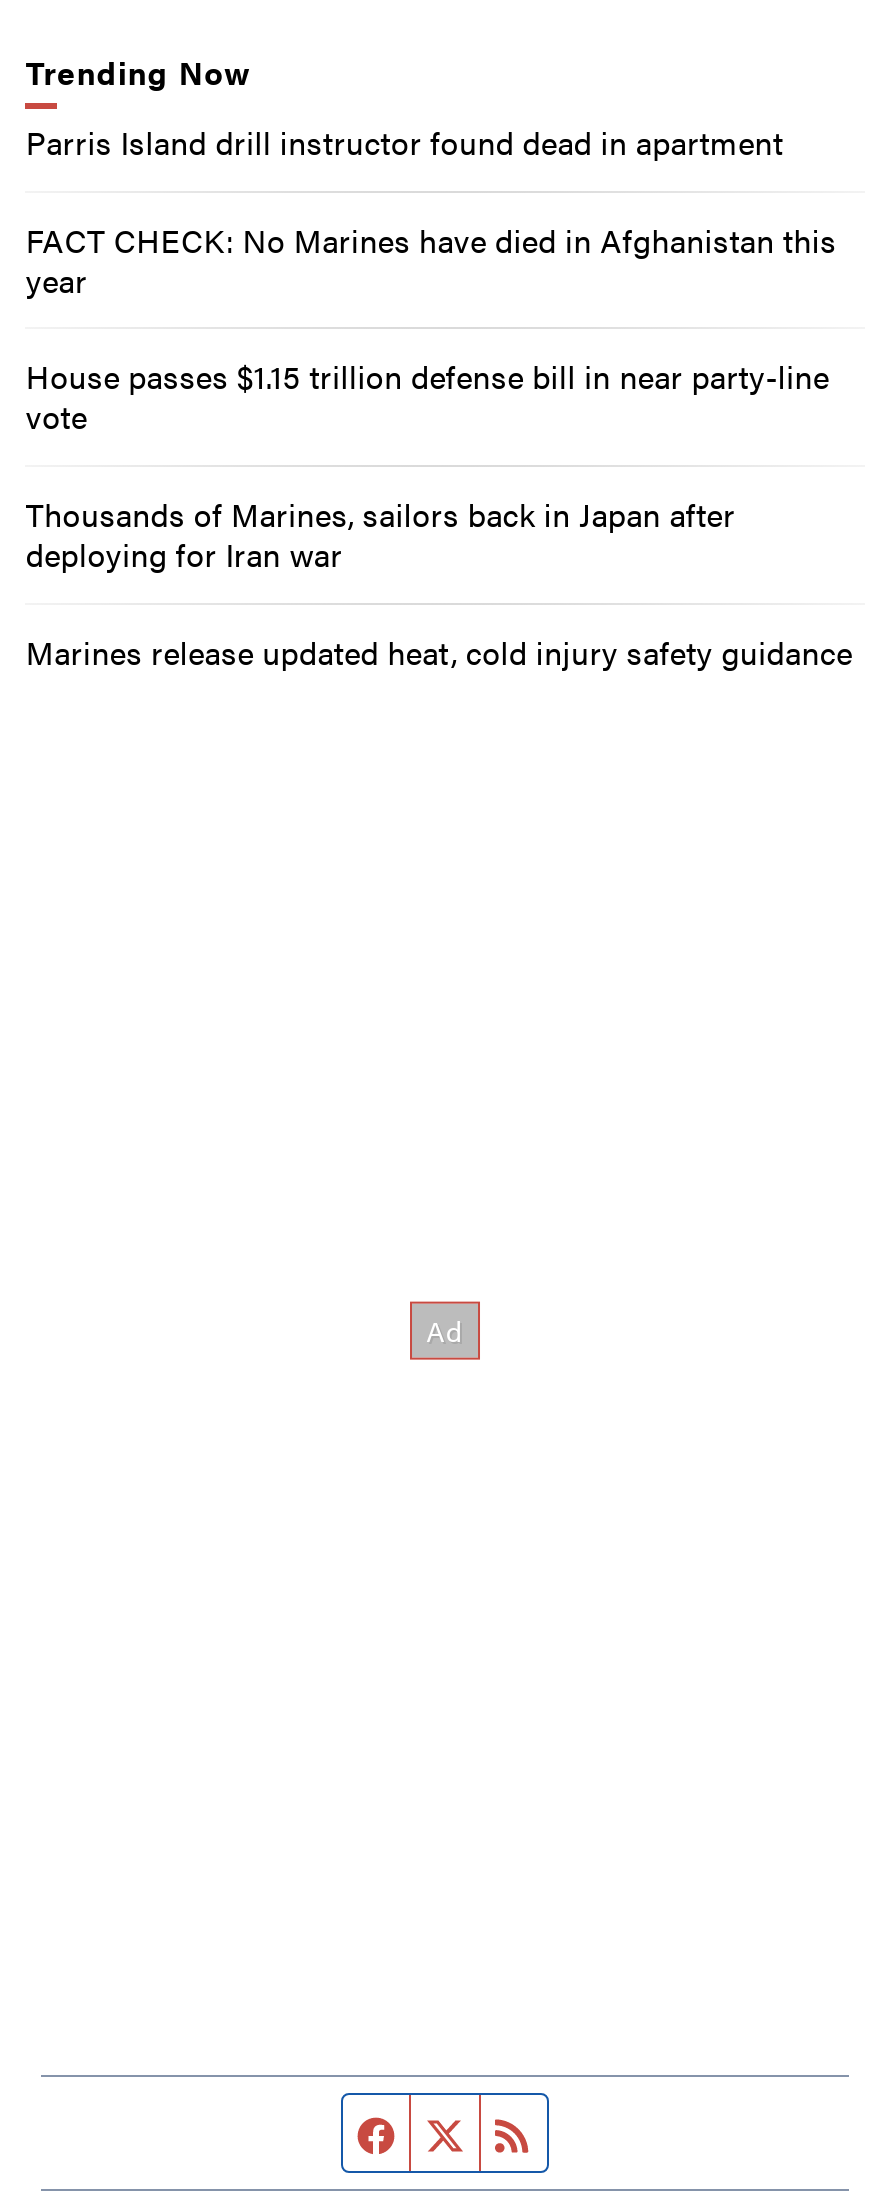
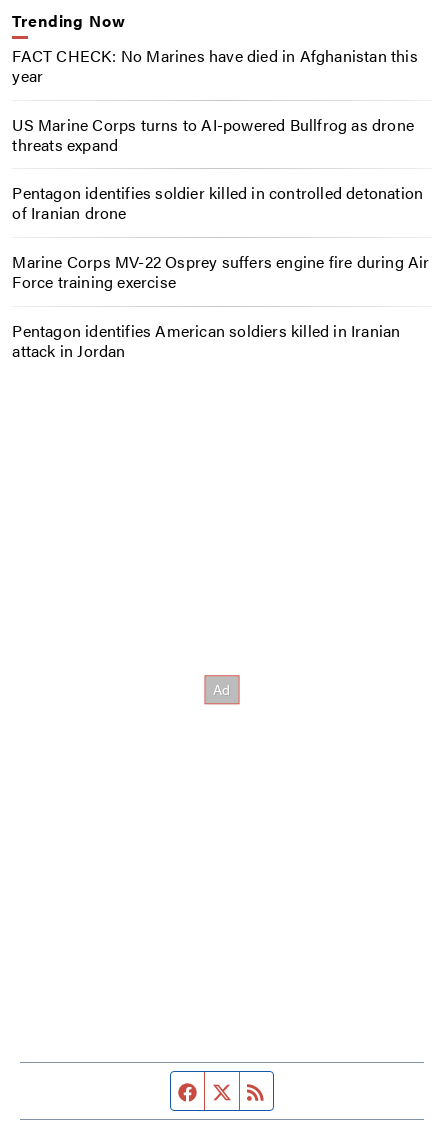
- Parris Island drill instructor found dead in apartment

moved up: FACT CHECK: No Marines have died in Afghanistan this | year

- House passes $1.15 trillion defense bill in near party-line
- vote
- Thousands of Marines, sailors back in Japan after
- deploying for Iran war
- Marines release updated heat, cold injury safety guidance
+ US Marine Corps turns to AI-powered Bullfrog as drone
+ threats expand
+ Pentagon identifies soldier killed in controlled detonation
+ of Iranian drone
+ Marine Corps MV-22 Osprey suffers engine fire during Air
+ Force training exercise
+ Pentagon identifies American soldiers killed in Iranian
+ attack in Jordan
